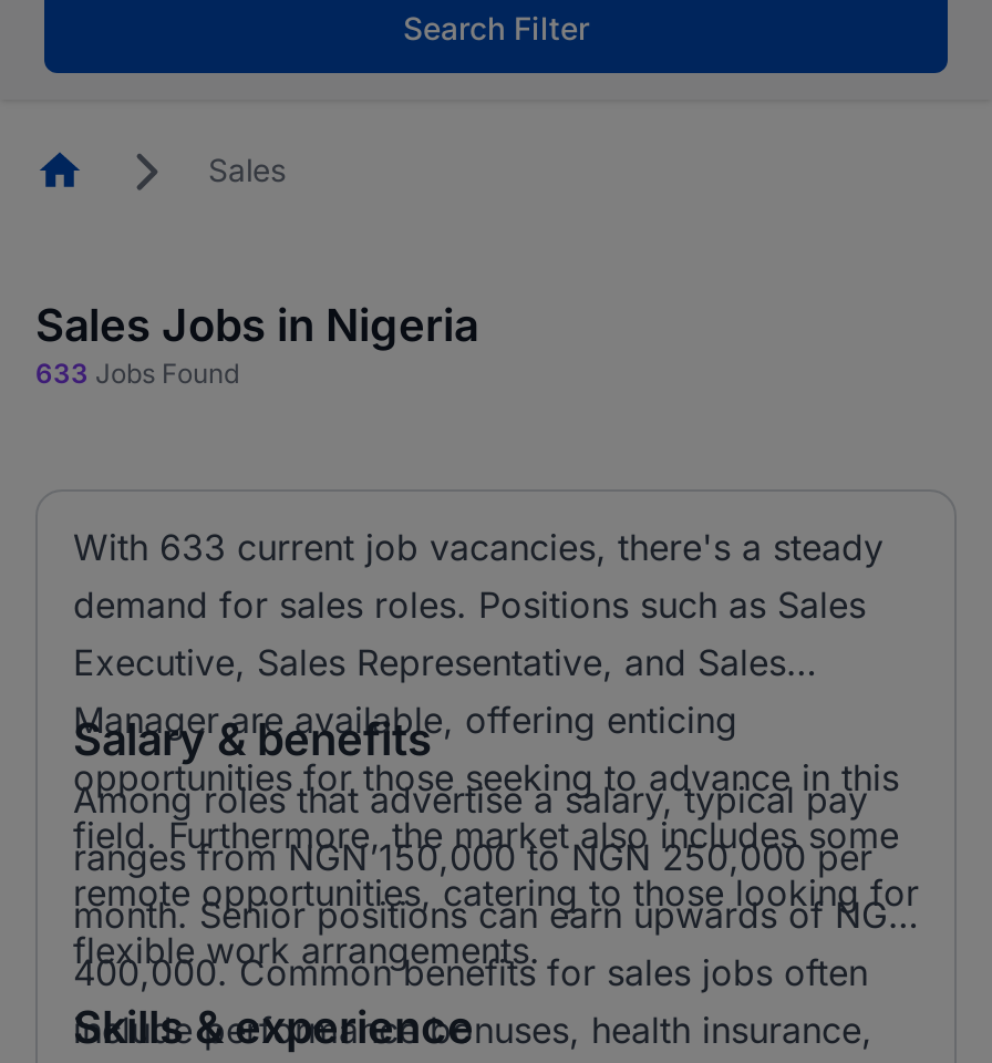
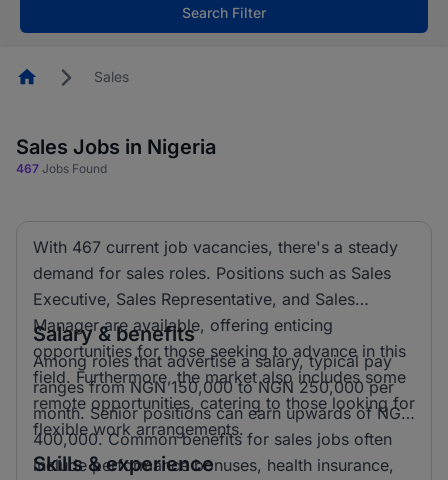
- 633 Jobs Found
+ 467 Jobs Found

- With 633 current job vacancies, there's a steady
+ With 467 current job vacancies, there's a steady
